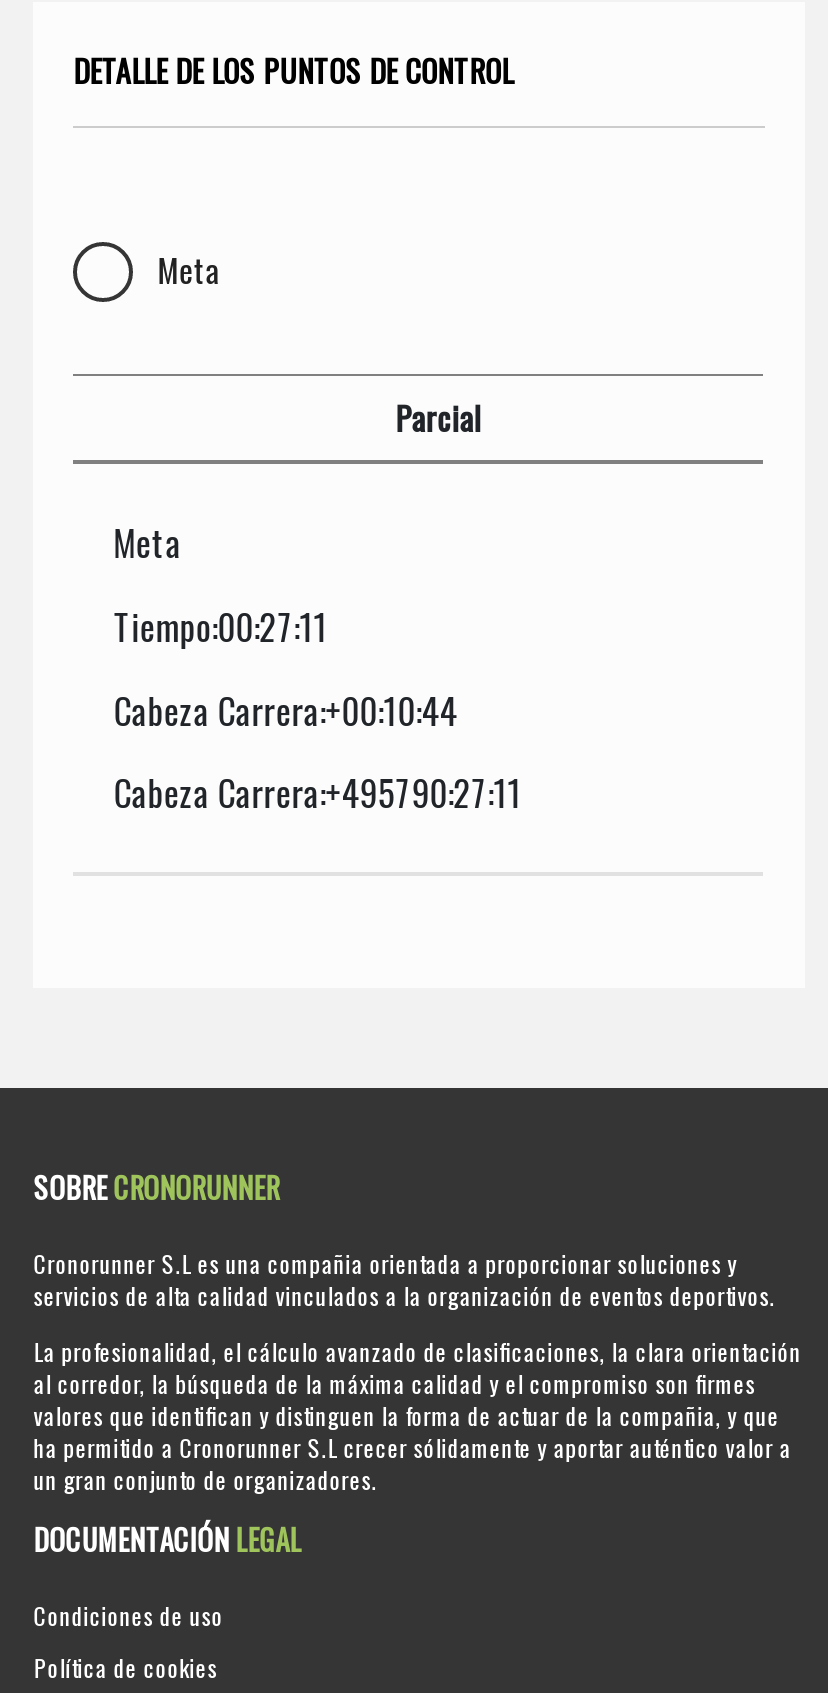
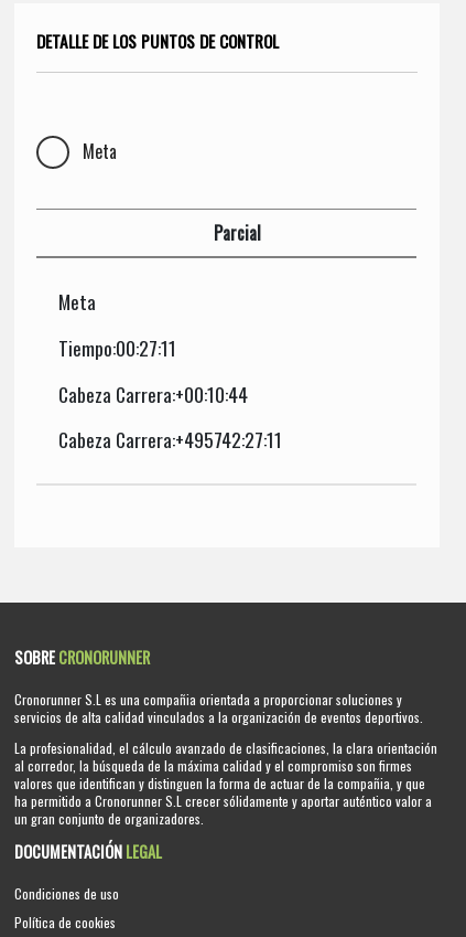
- Cabeza Carrera:+495790:27:11
+ Cabeza Carrera:+495742:27:11
